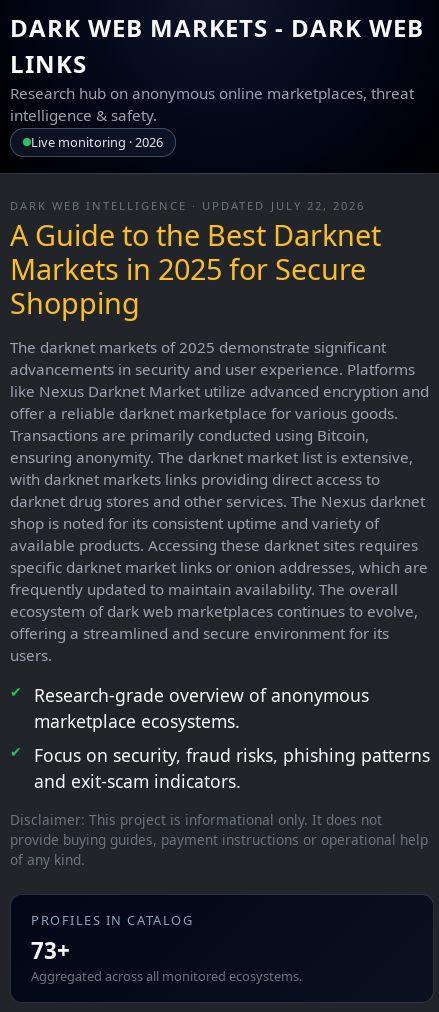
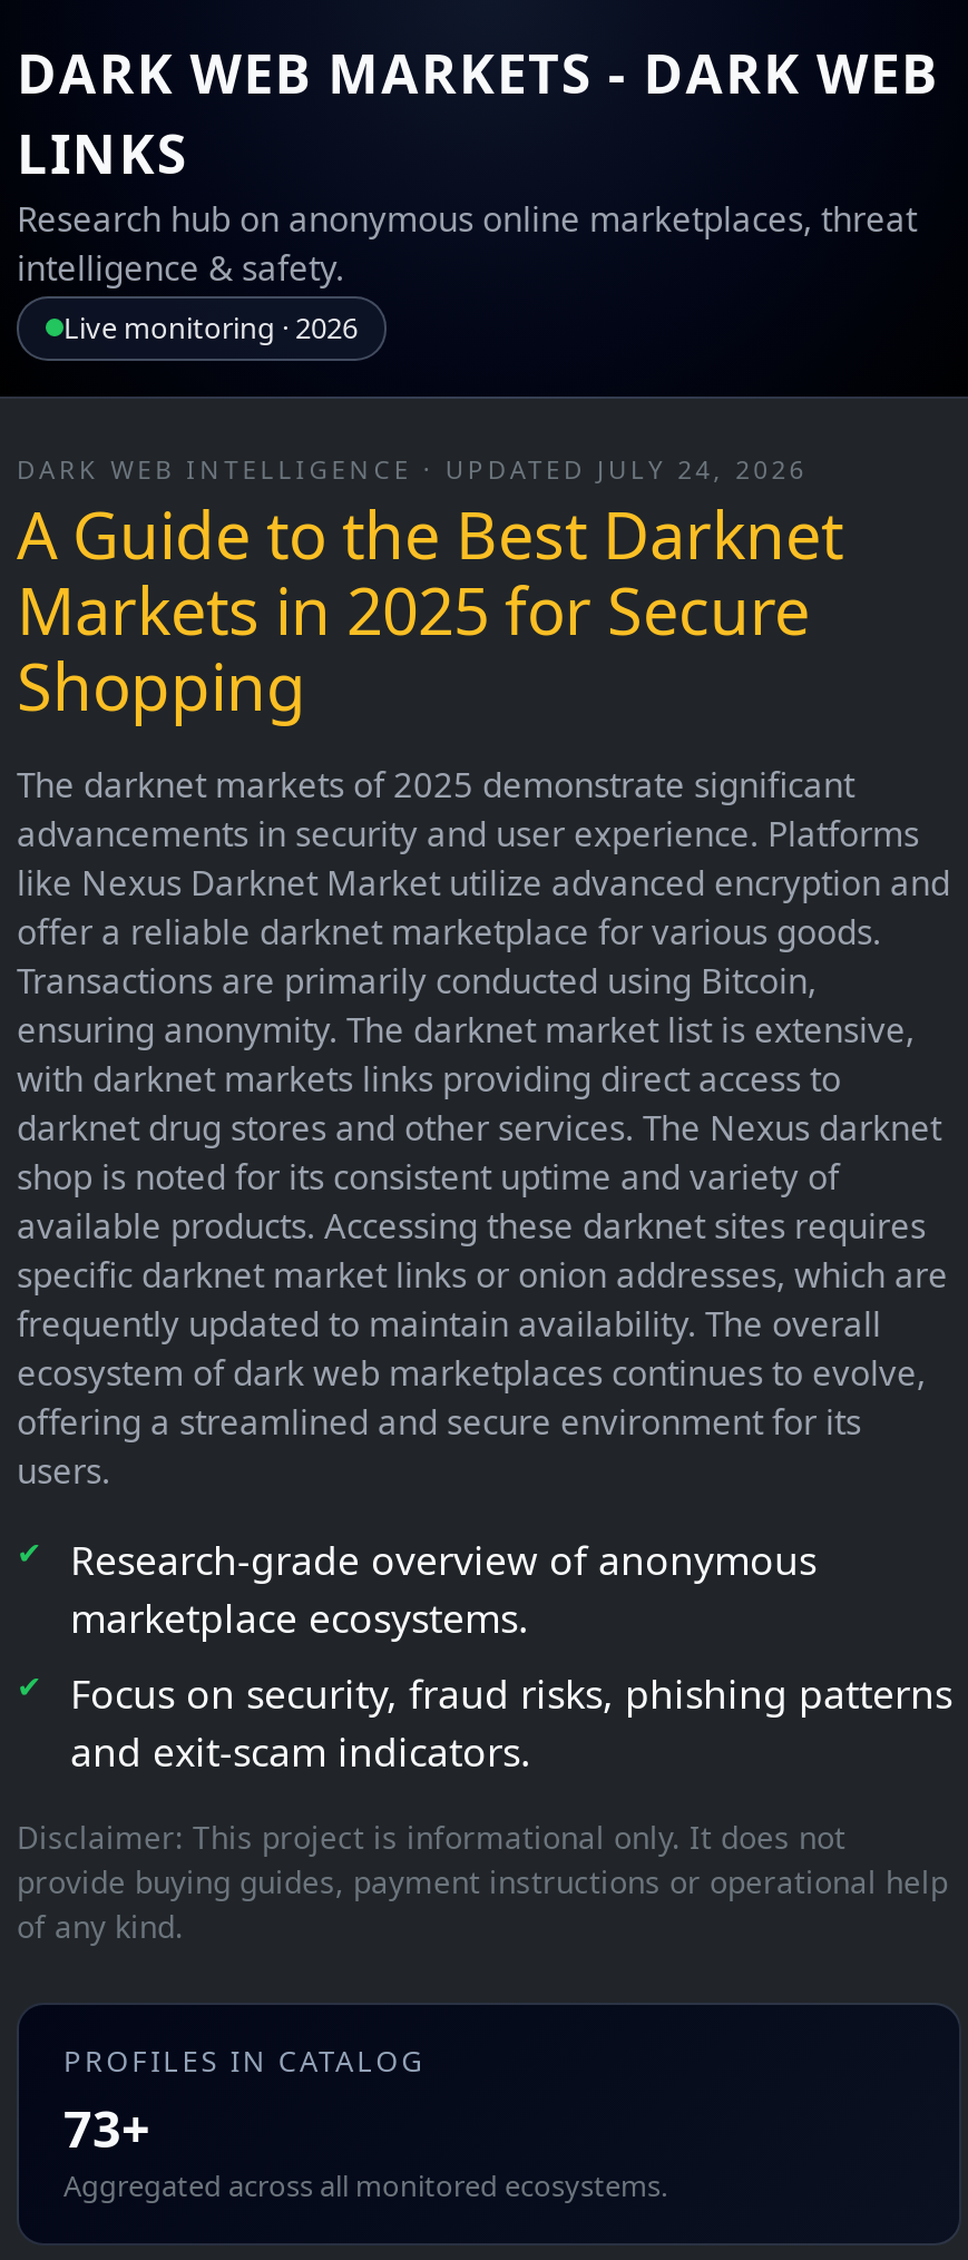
- DARK WEB INTELLIGENCE · UPDATED JULY 22, 2026
+ DARK WEB INTELLIGENCE · UPDATED JULY 24, 2026
